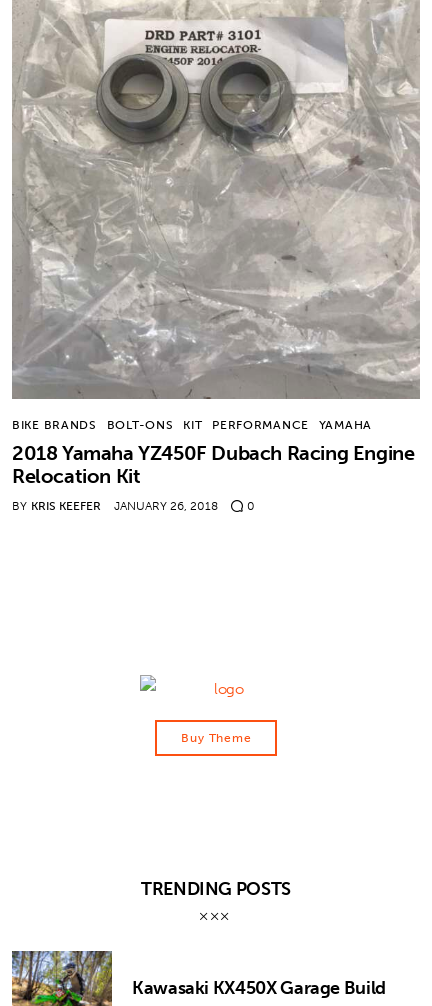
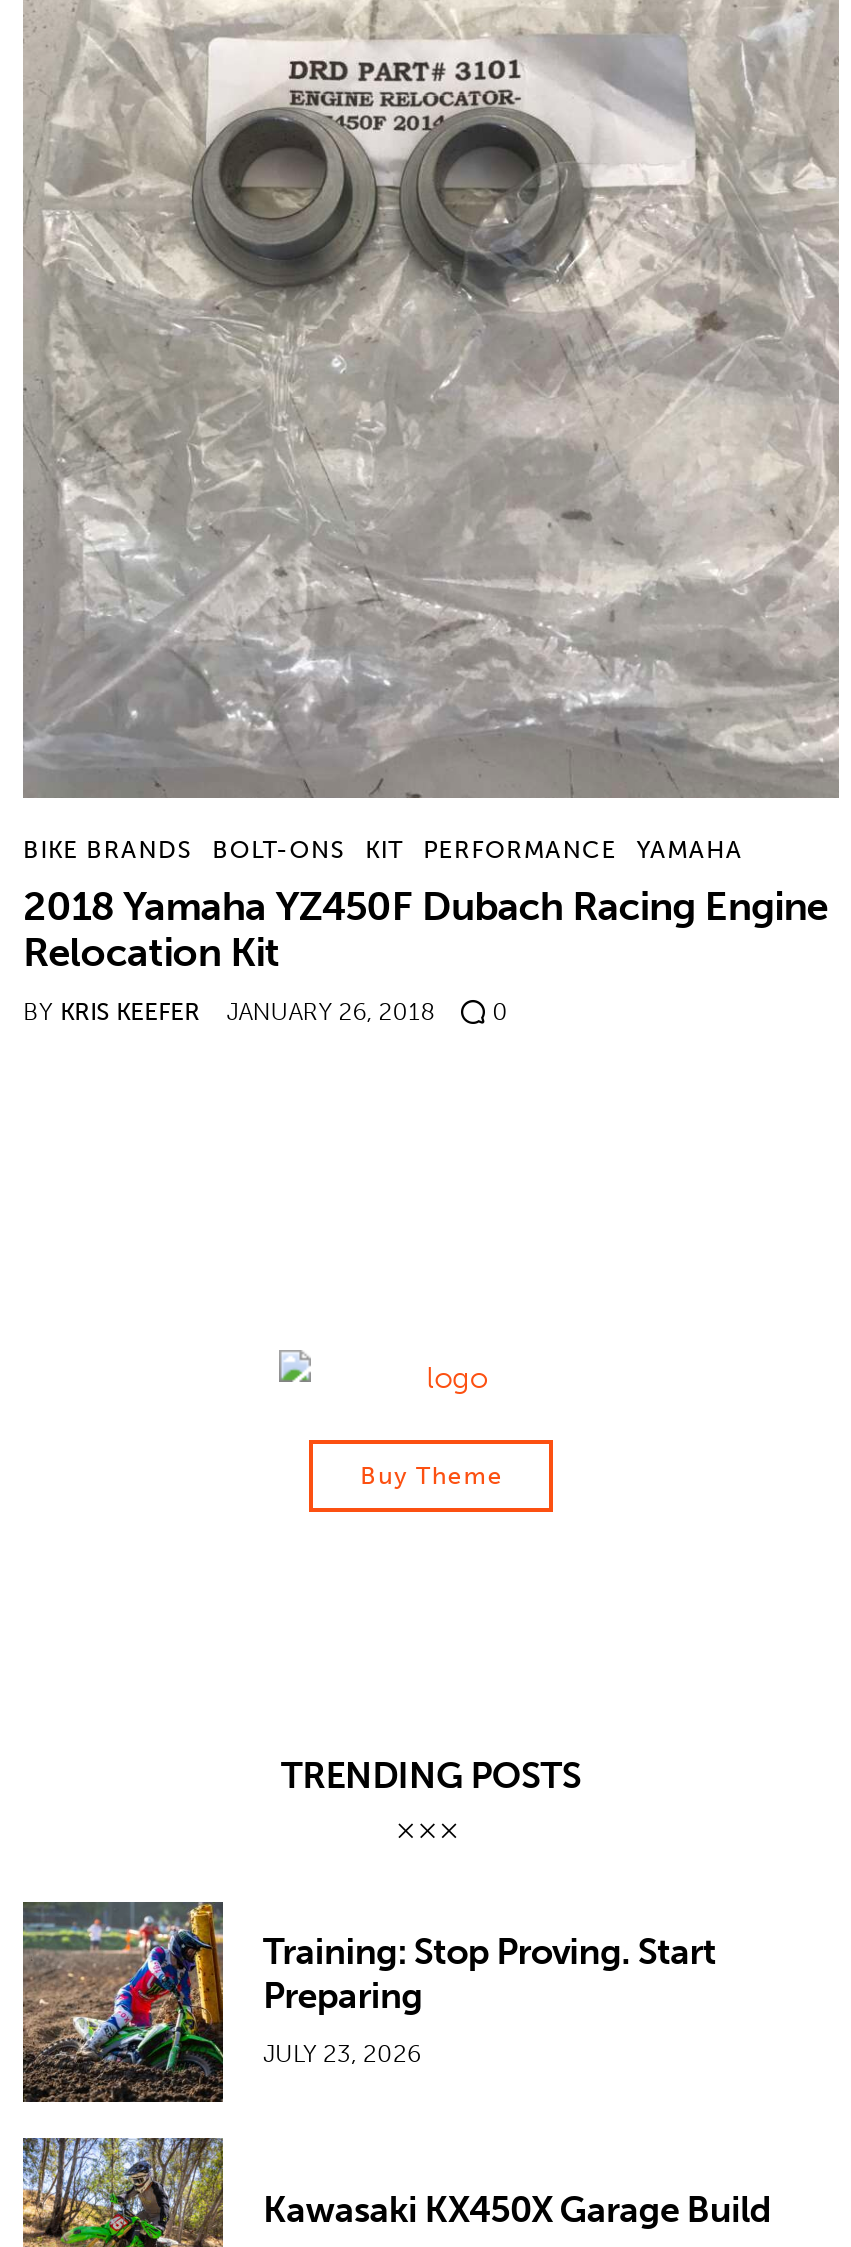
+ [image]
+ Training: Stop Proving. Start
+ Preparing
+ JULY 23, 2026
